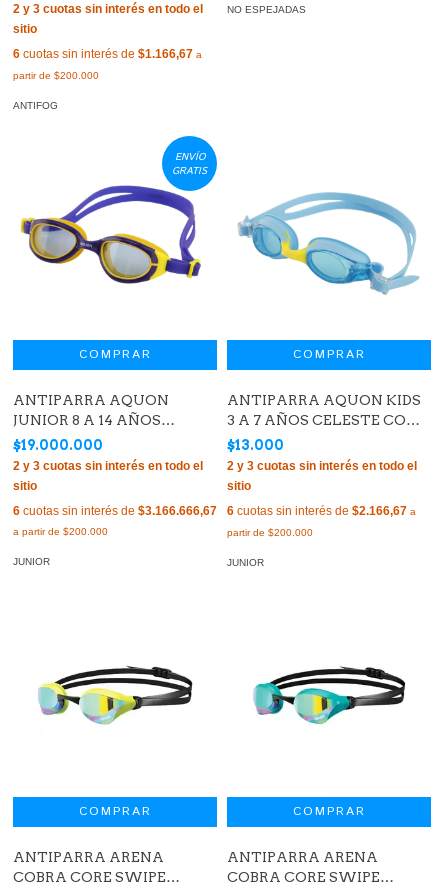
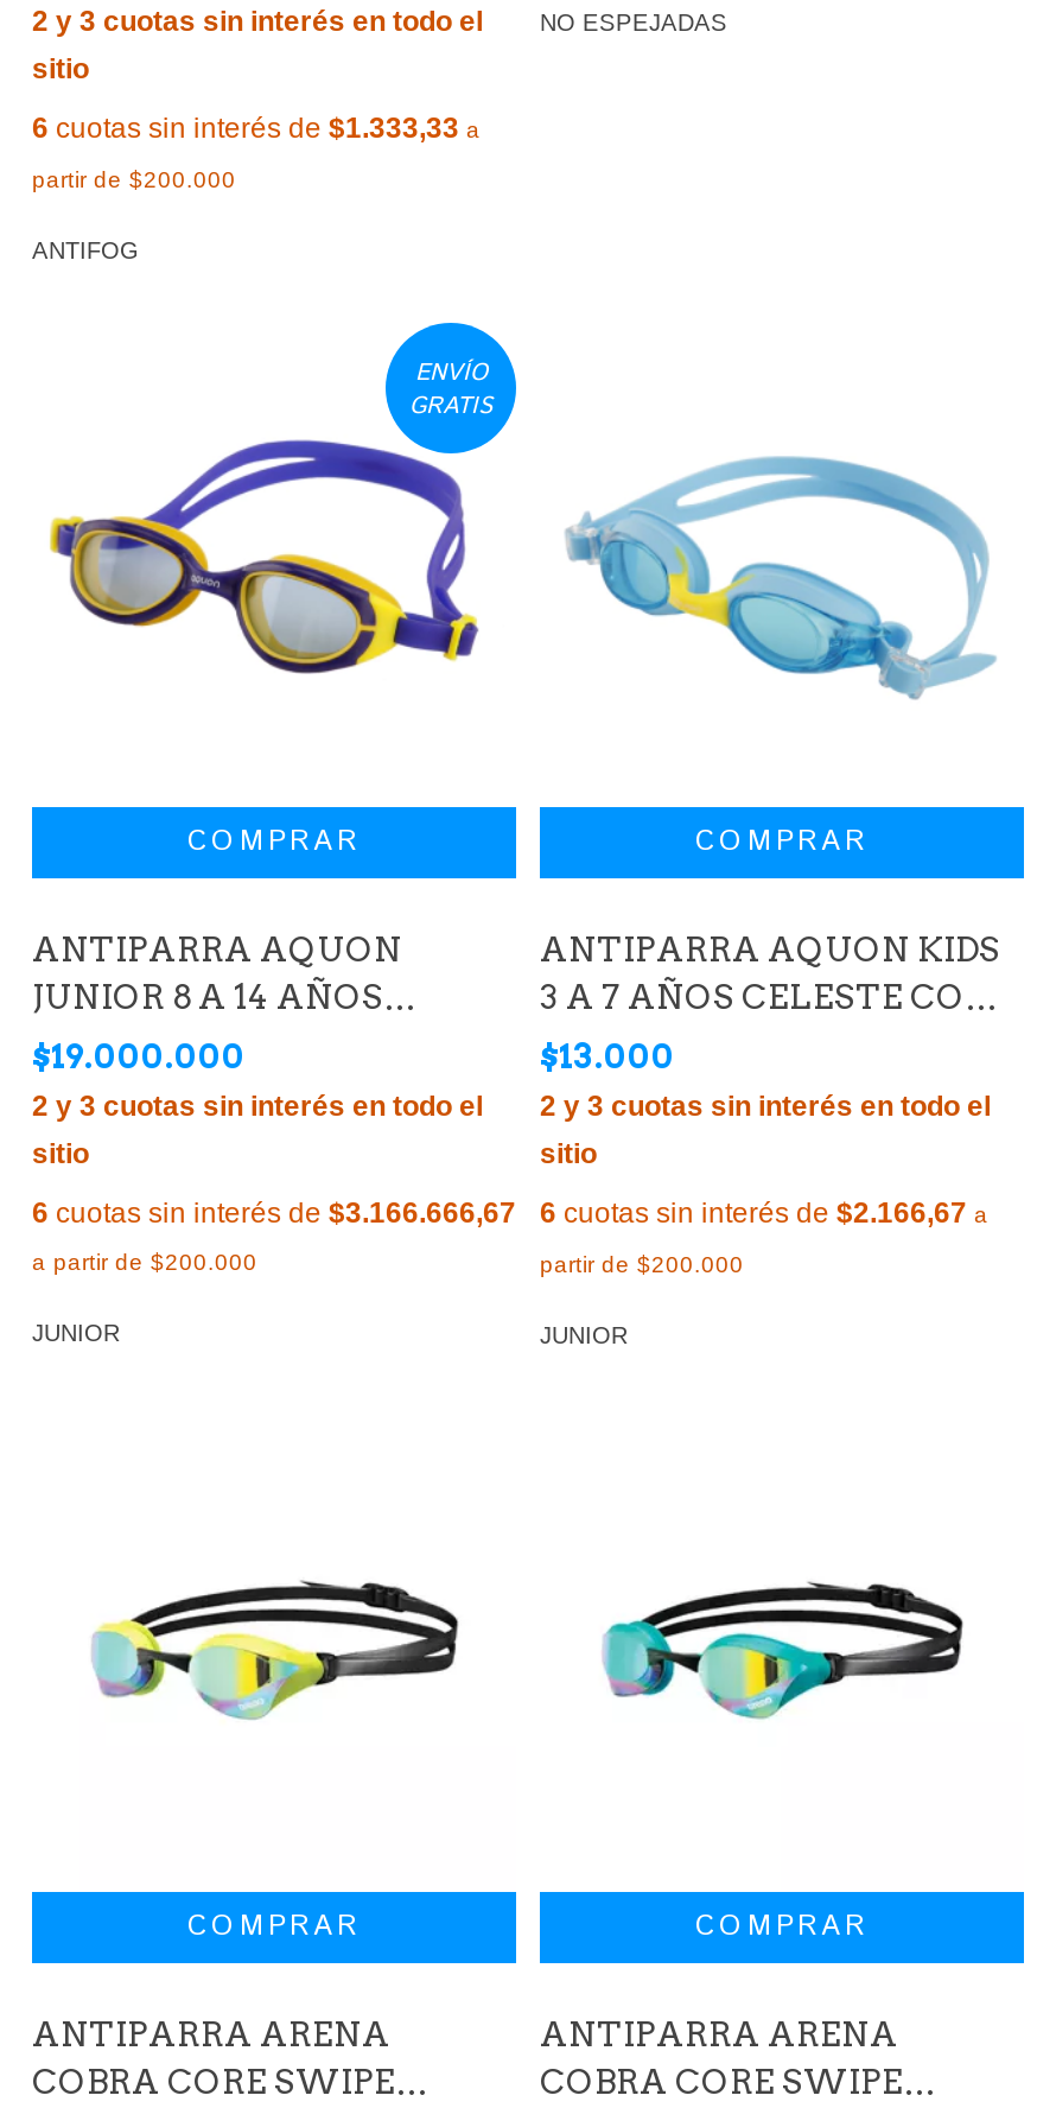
- 6 cuotas sin interés de $1.166,67
+ 6 cuotas sin interés de $1.333,33
